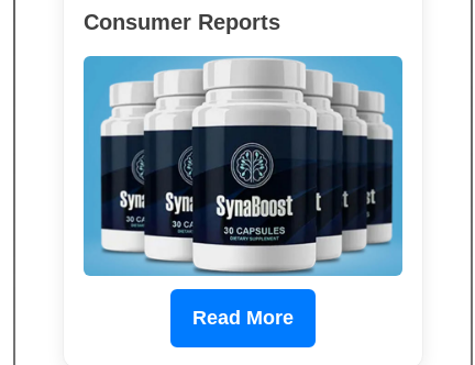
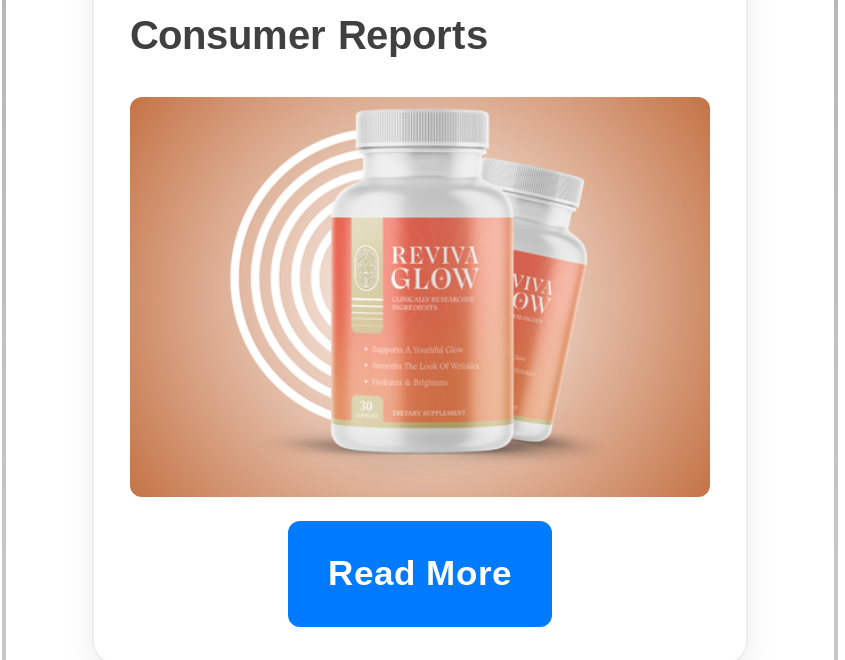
- [image]
+ [image]
